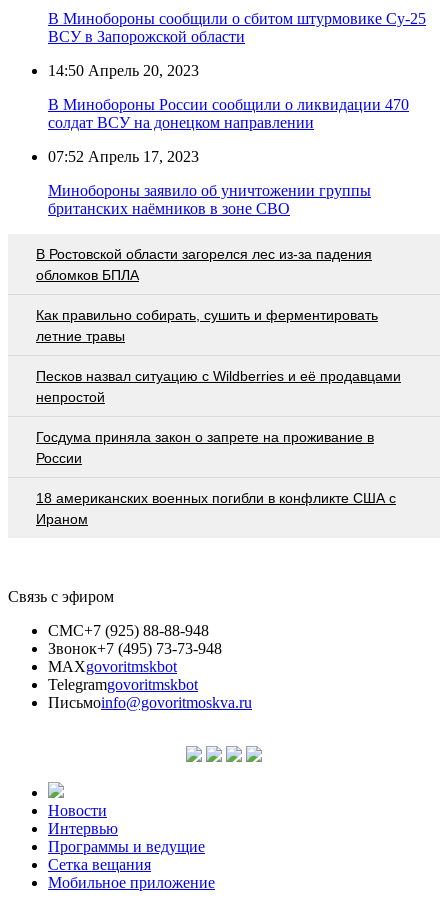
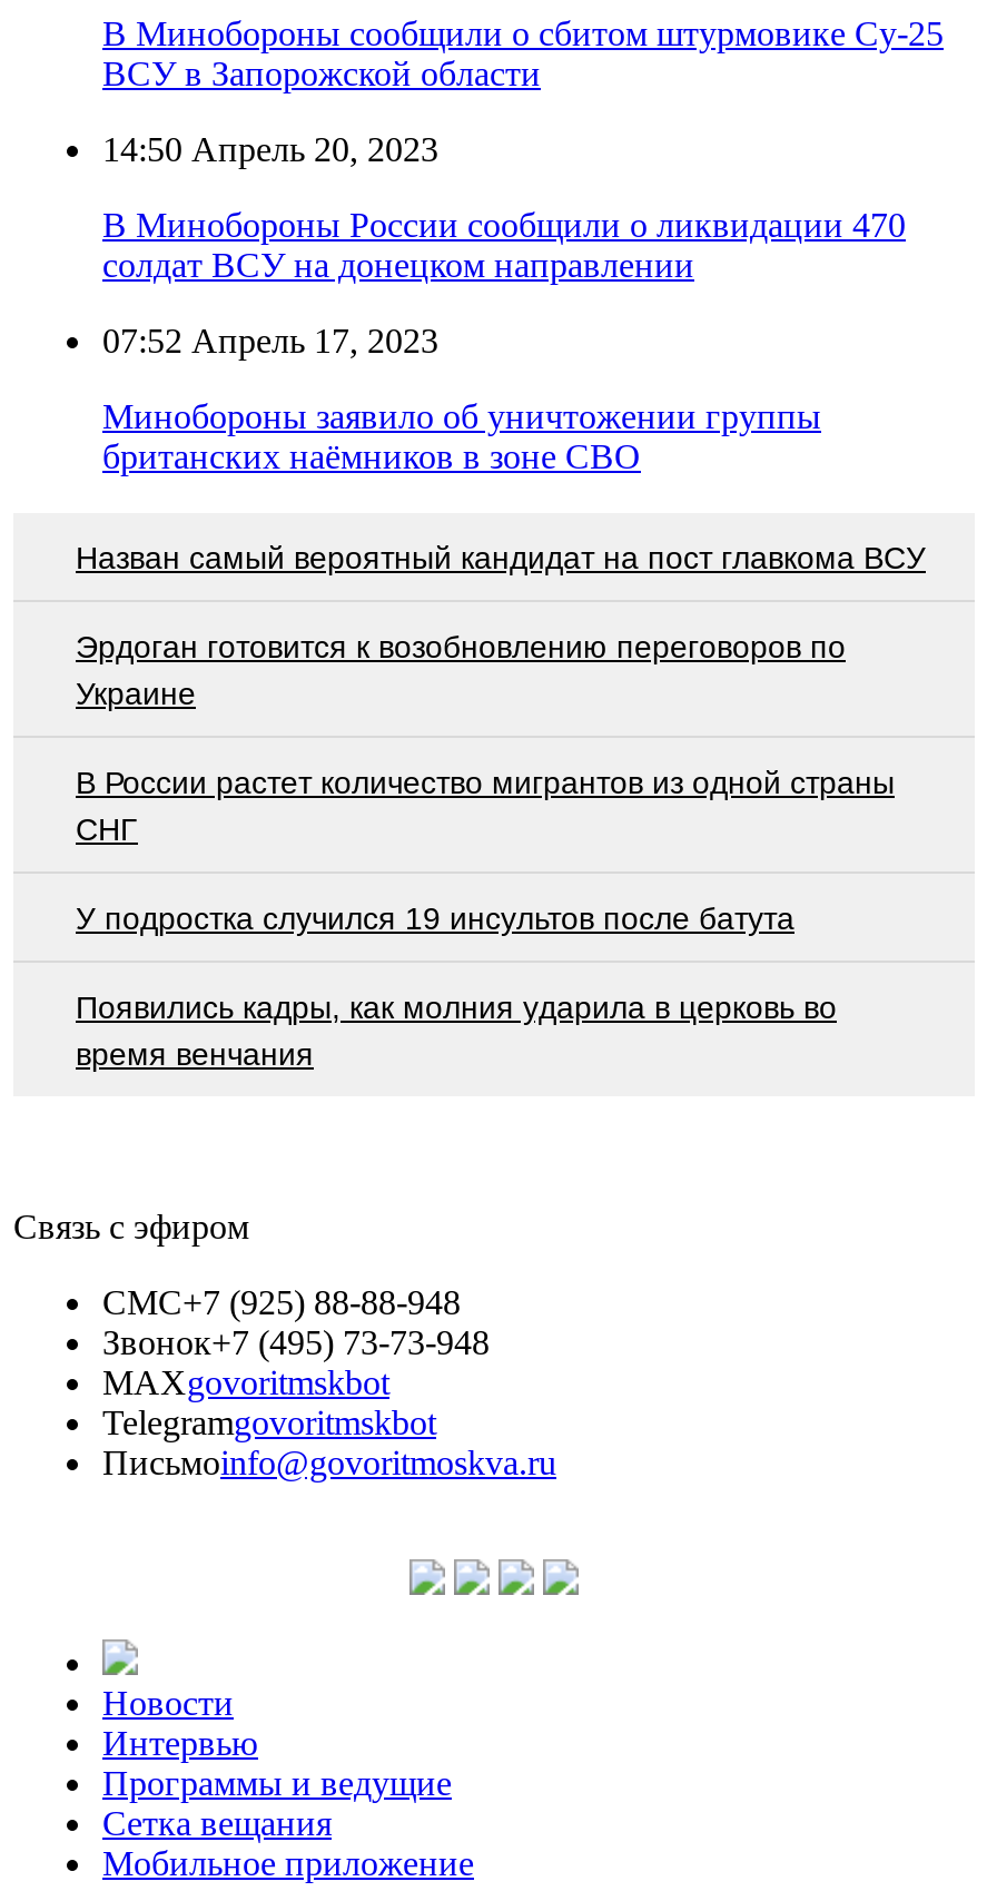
- В Ростовской области загорелся лес из-за падения
- обломков БПЛА
+ Назван самый вероятный кандидат на пост главкома ВСУ

- Как правильно собирать, сушить и ферментировать
- летние травы
+ Эрдоган готовится к возобновлению переговоров по
+ Украине

- Песков назвал ситуацию с Wildberries и её продавцами
- непростой
+ В России растет количество мигрантов из одной страны
+ СНГ

- Госдума приняла закон о запрете на проживание в
- России
+ У подростка случился 19 инсультов после батута

- 18 американских военных погибли в конфликте США с
- Ираном
+ Появились кадры, как молния ударила в церковь во
+ время венчания
